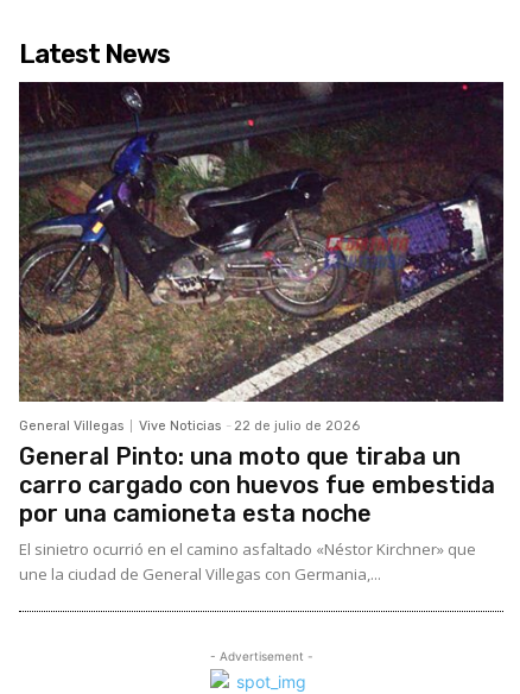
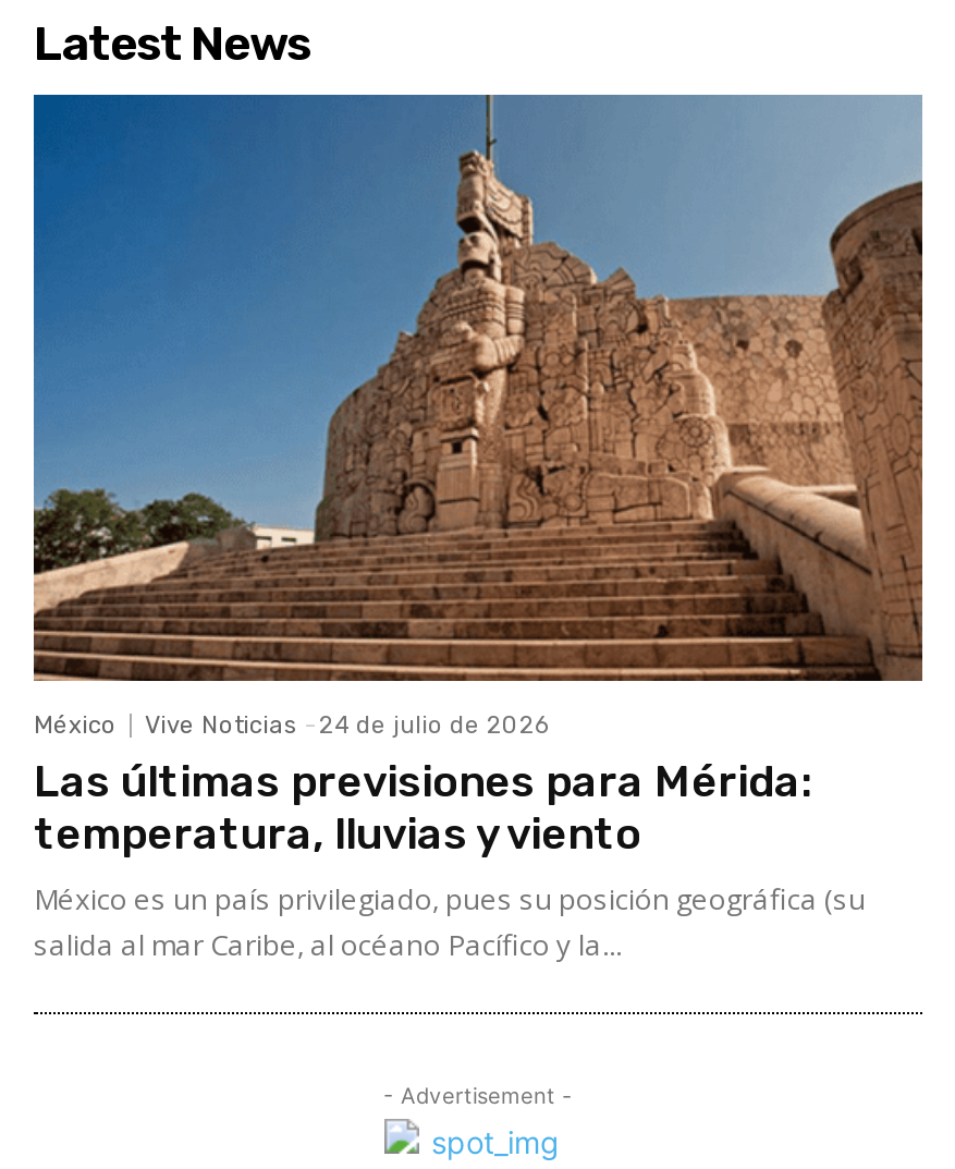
- [image]
- General Villegas
- Vive Noticias - 22 de julio de 2026
- General Pinto: una moto que tiraba un
- carro cargado con huevos fue embestida
- por una camioneta esta noche
- El sinietro ocurrió en el camino asfaltado «Néstor Kirchner» que
- une la ciudad de General Villegas con Germania,...
+ [image]
+ México
+ Vive Noticias - 24 de julio de 2026
+ Las últimas previsiones para Mérida:
+ temperatura, lluvias y viento
+ México es un país privilegiado, pues su posición geográfica (su
+ salida al mar Caribe, al océano Pacífico y la...
